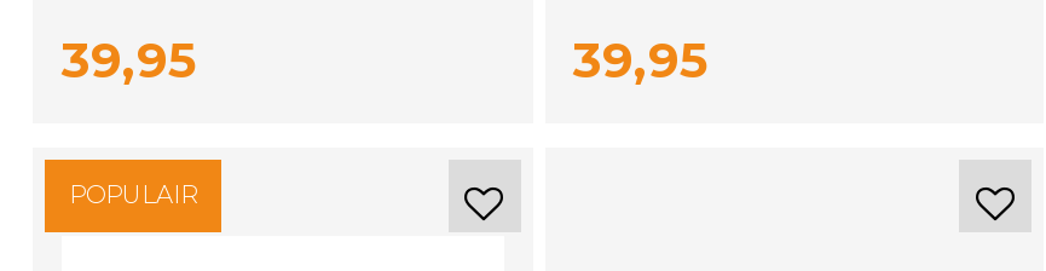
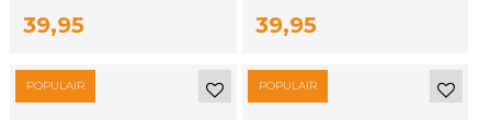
+ POPULAIR
